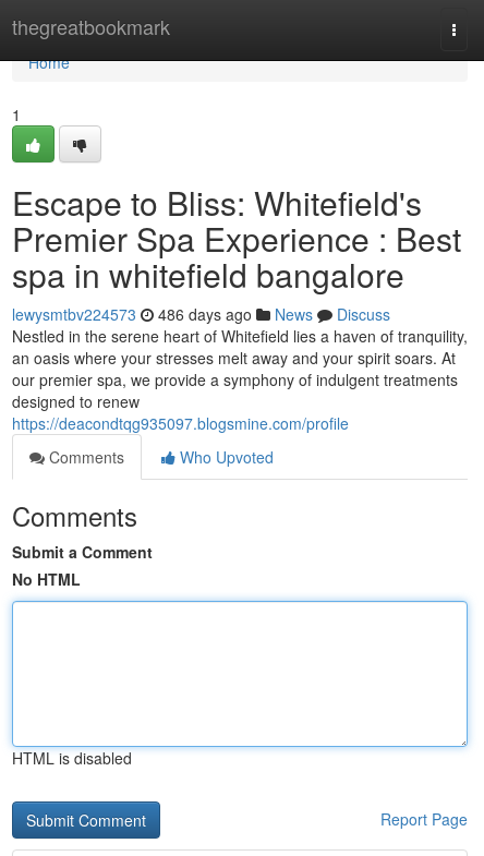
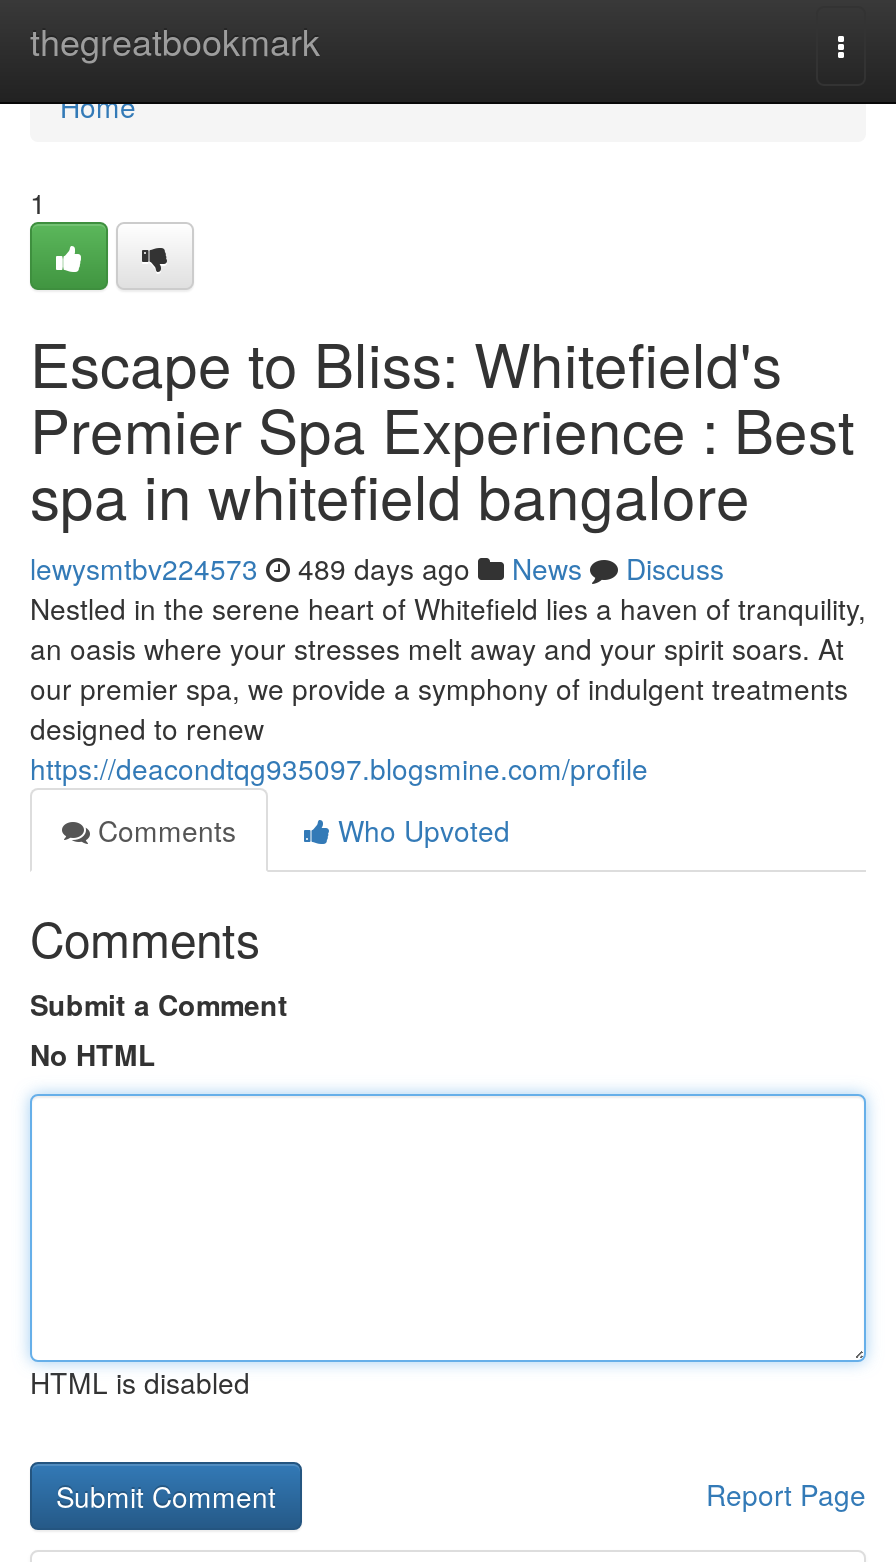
- lewysmtbv224573 486 days ago News Discuss
+ lewysmtbv224573 489 days ago News Discuss
